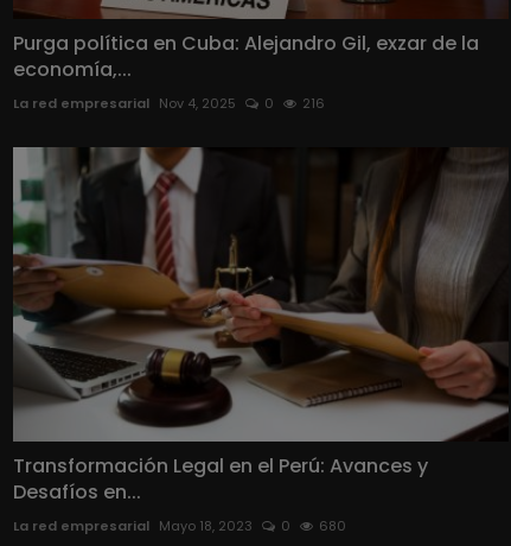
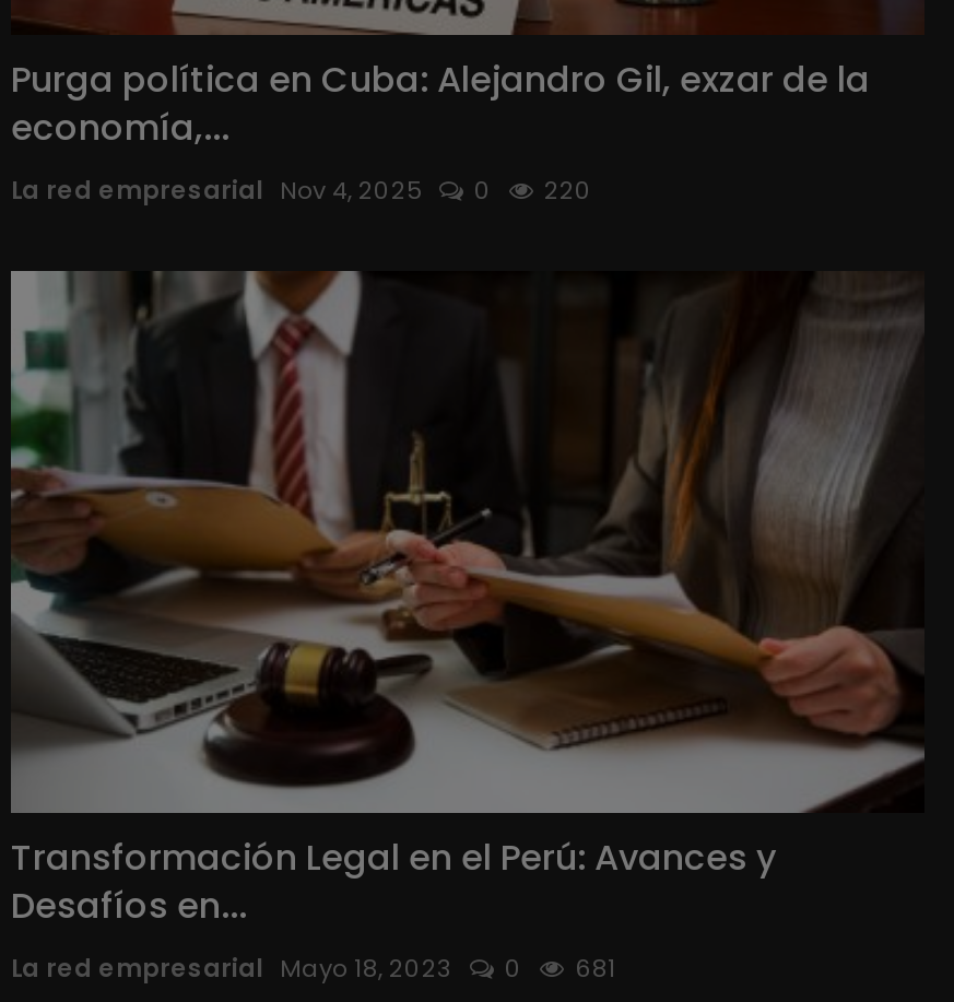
- La red empresarial Nov 4, 2025 0 216
+ La red empresarial Nov 4, 2025 0 220

- La red empresarial Mayo 18, 2023 0 680
+ La red empresarial Mayo 18, 2023 0 681
